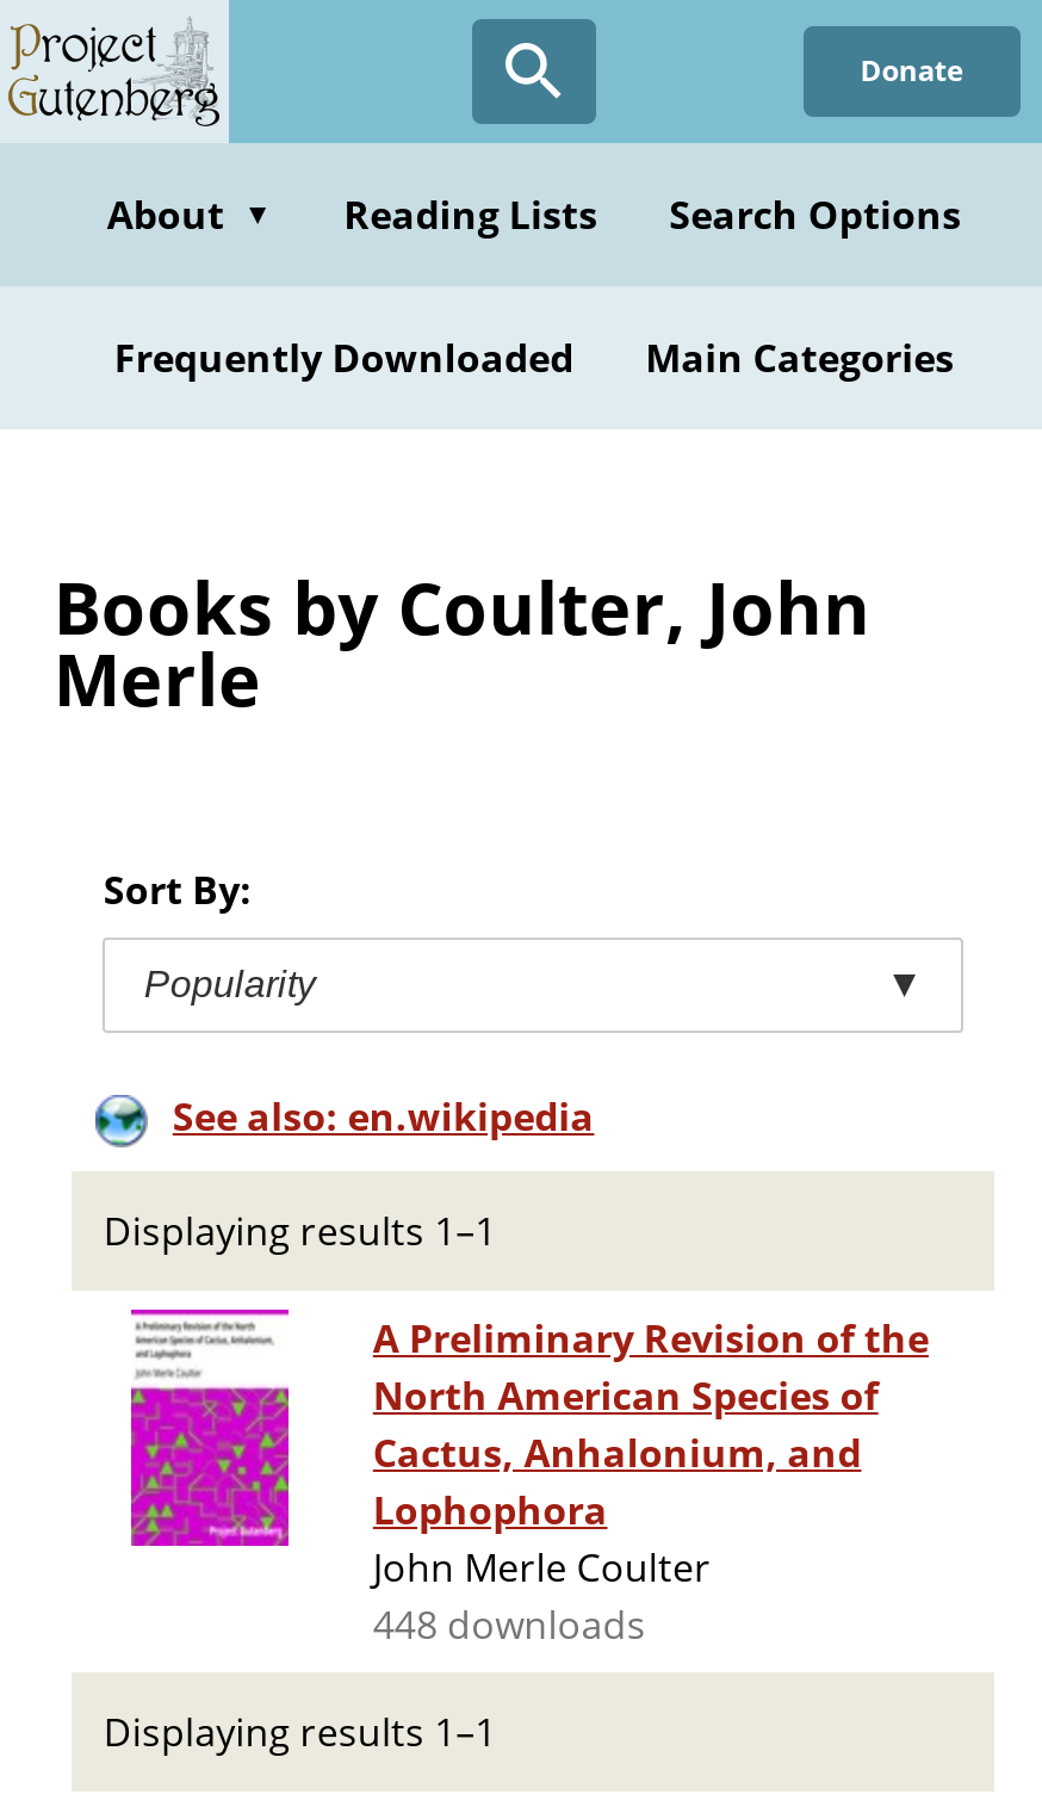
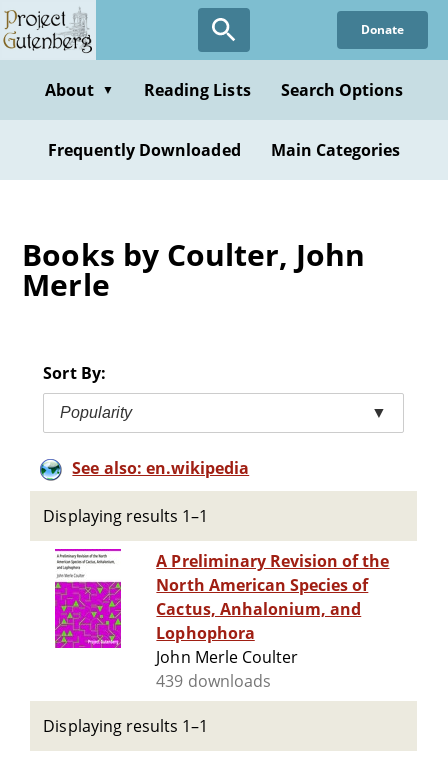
- 448 downloads
+ 439 downloads
